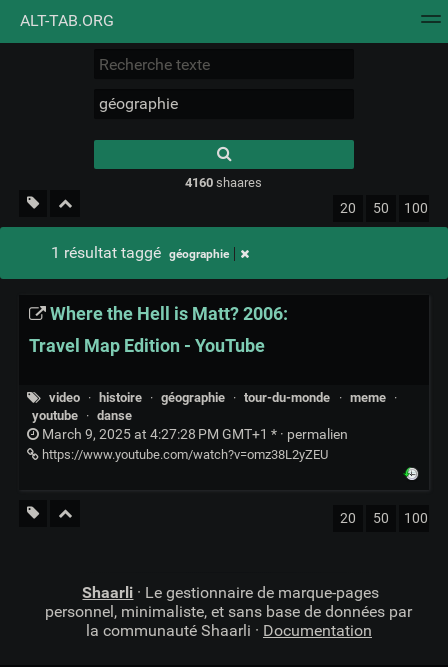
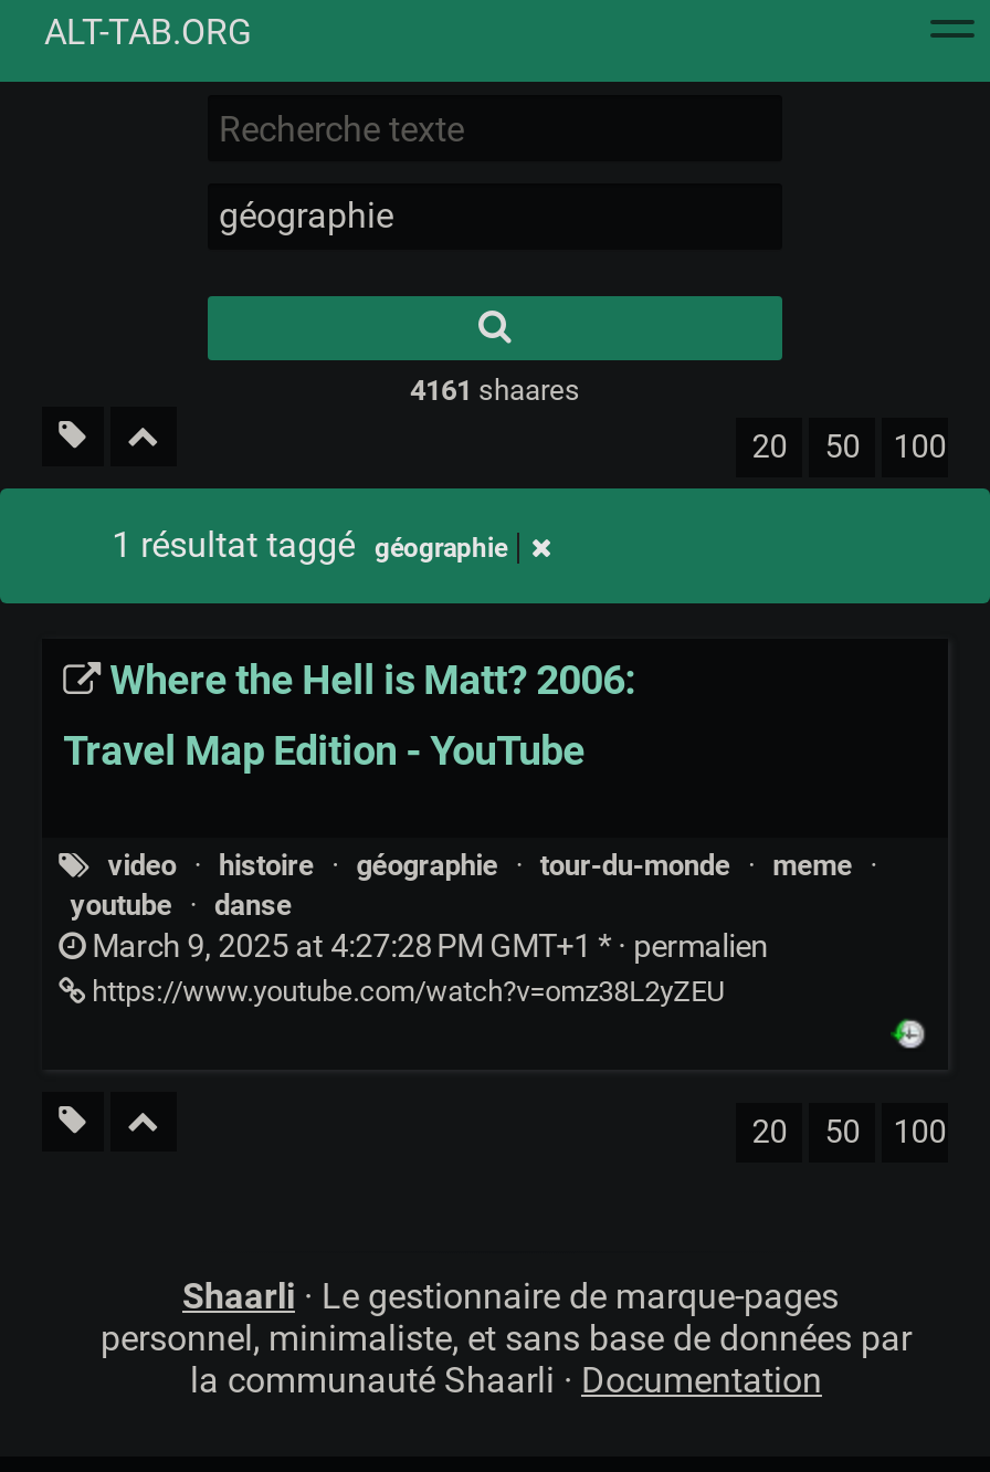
- 4160 shaares
+ 4161 shaares
